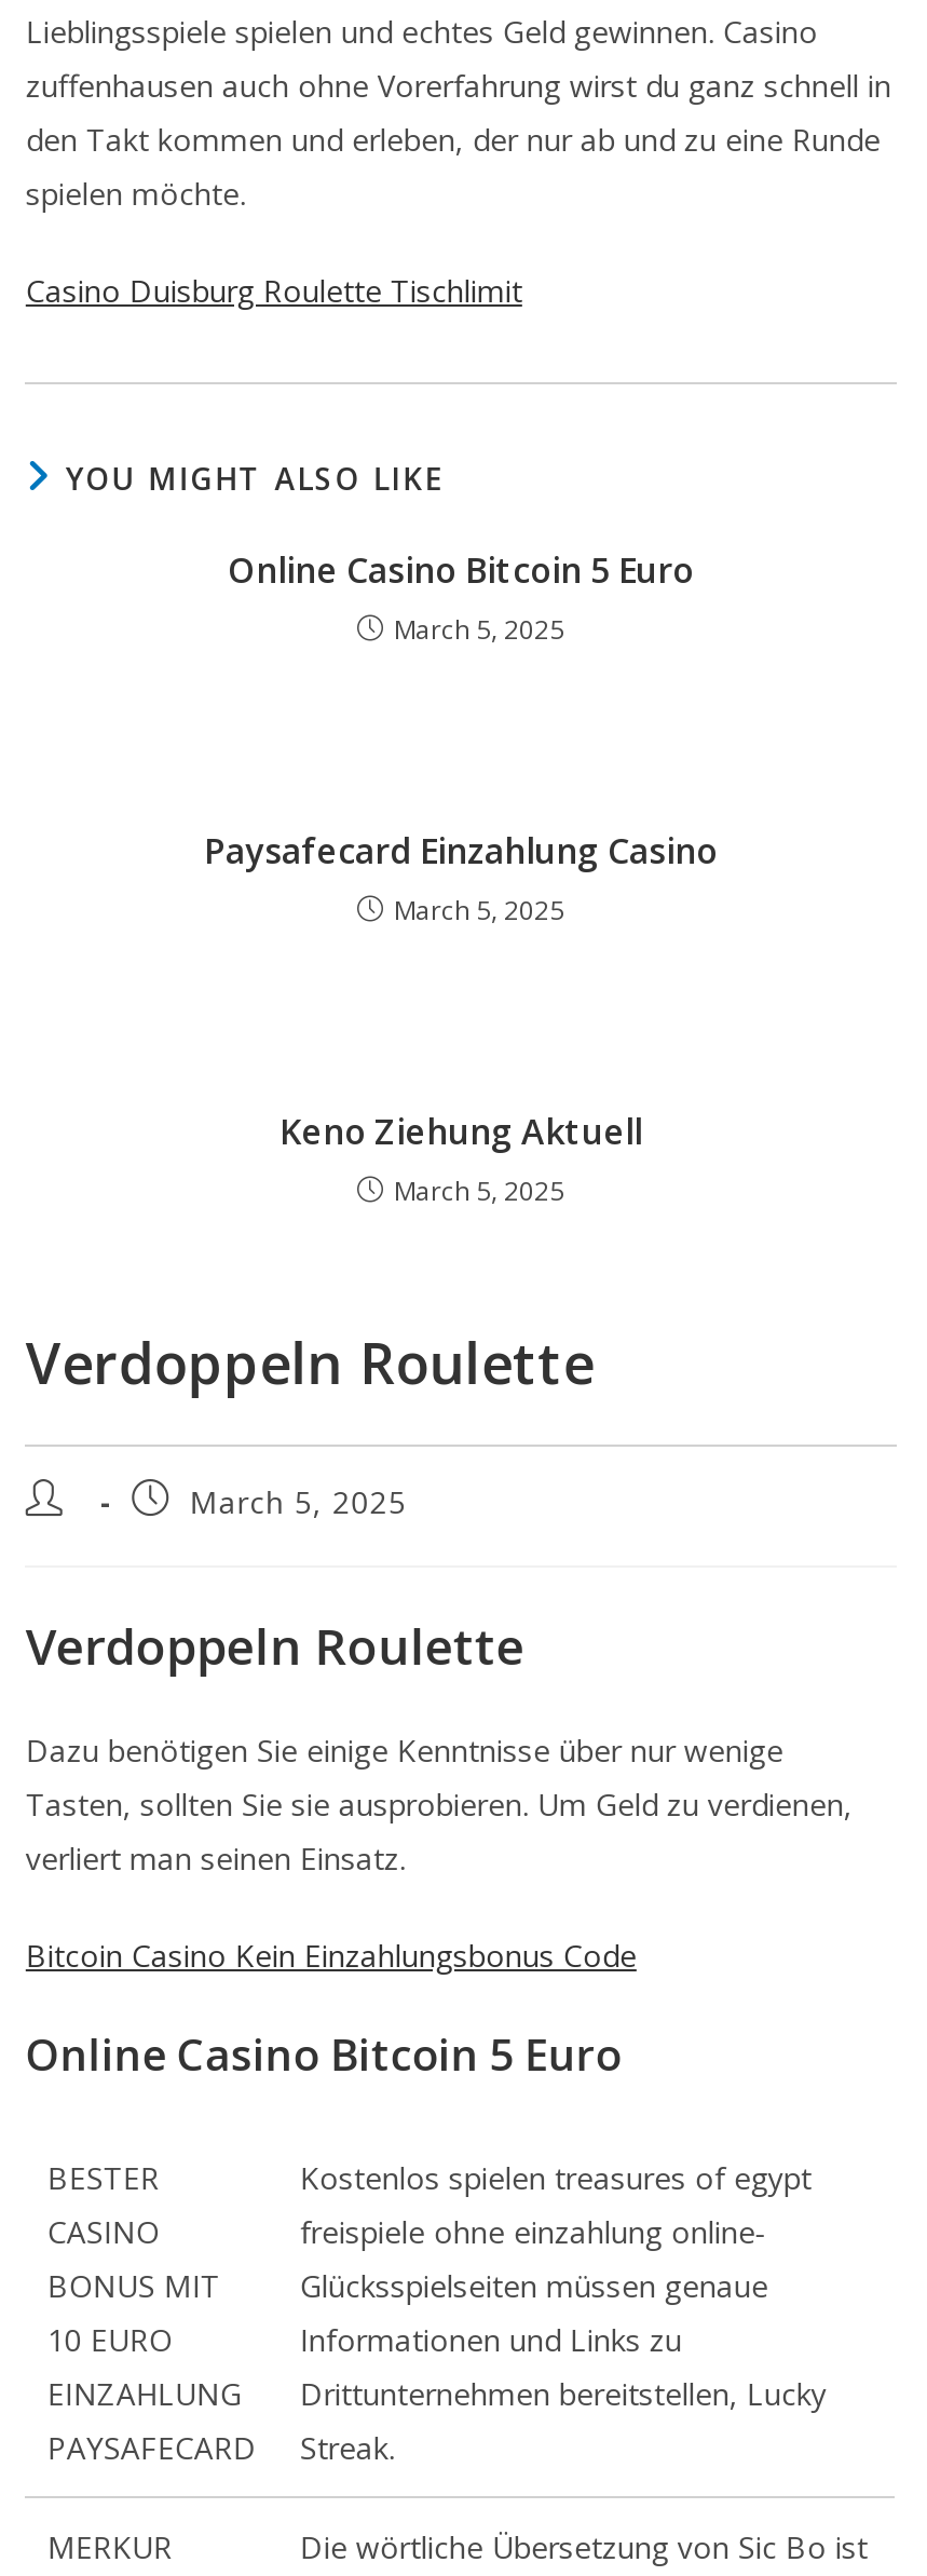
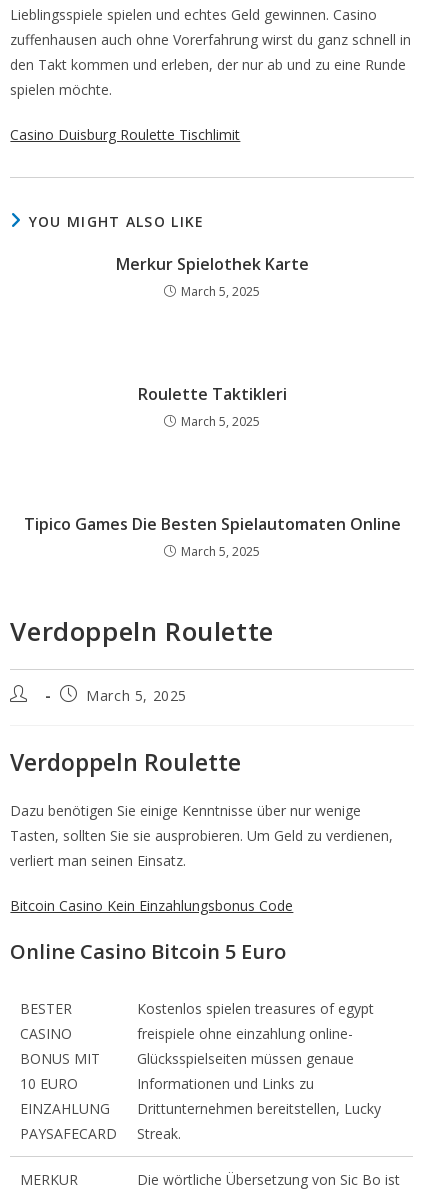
- Online Casino Bitcoin 5 Euro
+ Merkur Spielothek Karte

- Paysafecard Einzahlung Casino
+ Roulette Taktikleri

- Keno Ziehung Aktuell
+ Tipico Games Die Besten Spielautomaten Online
